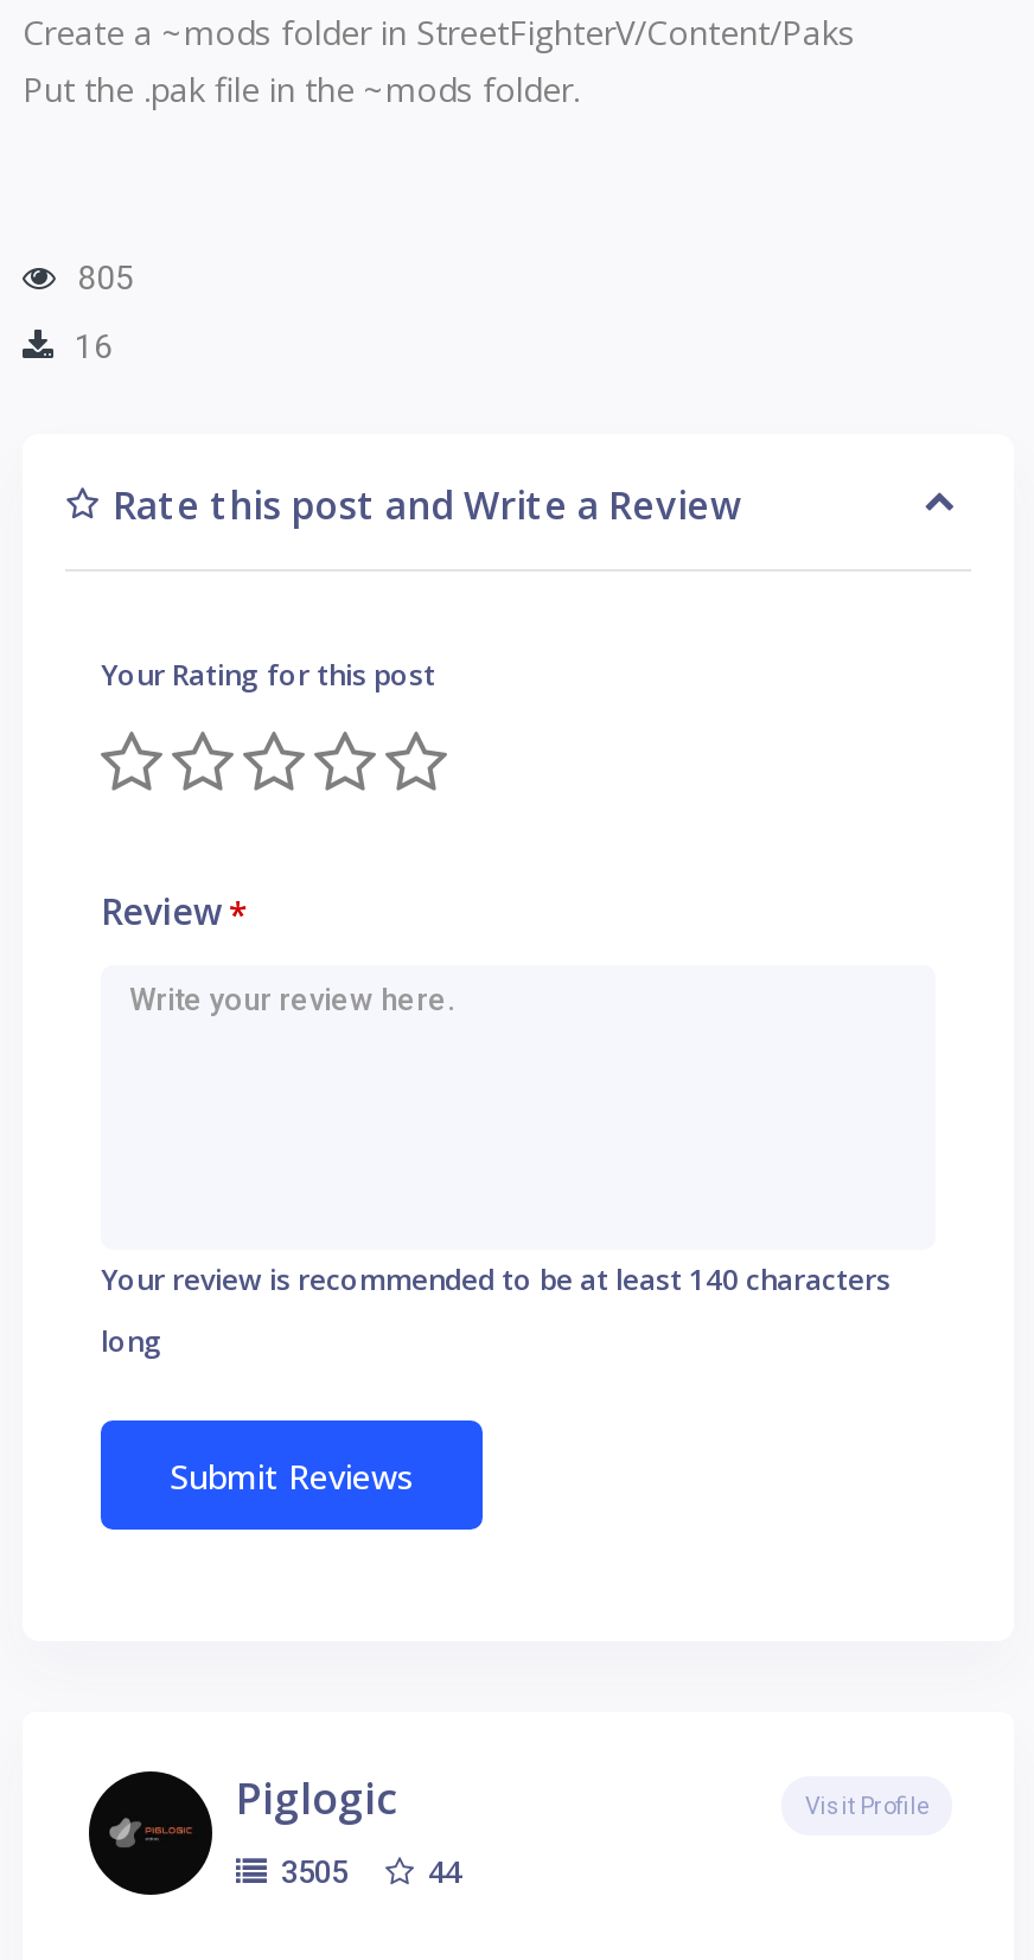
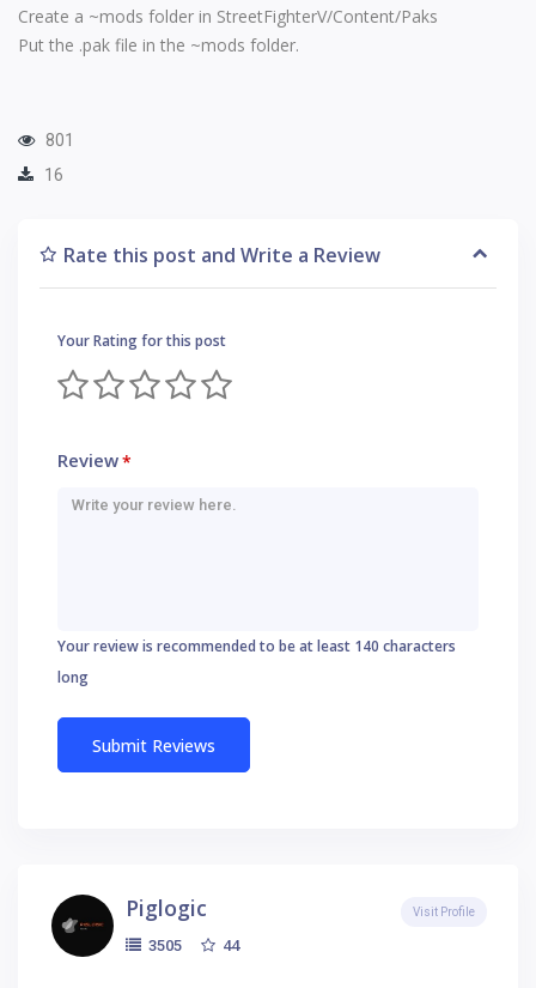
- 805
+ 801
